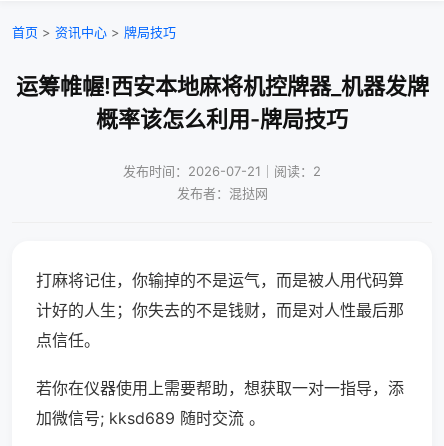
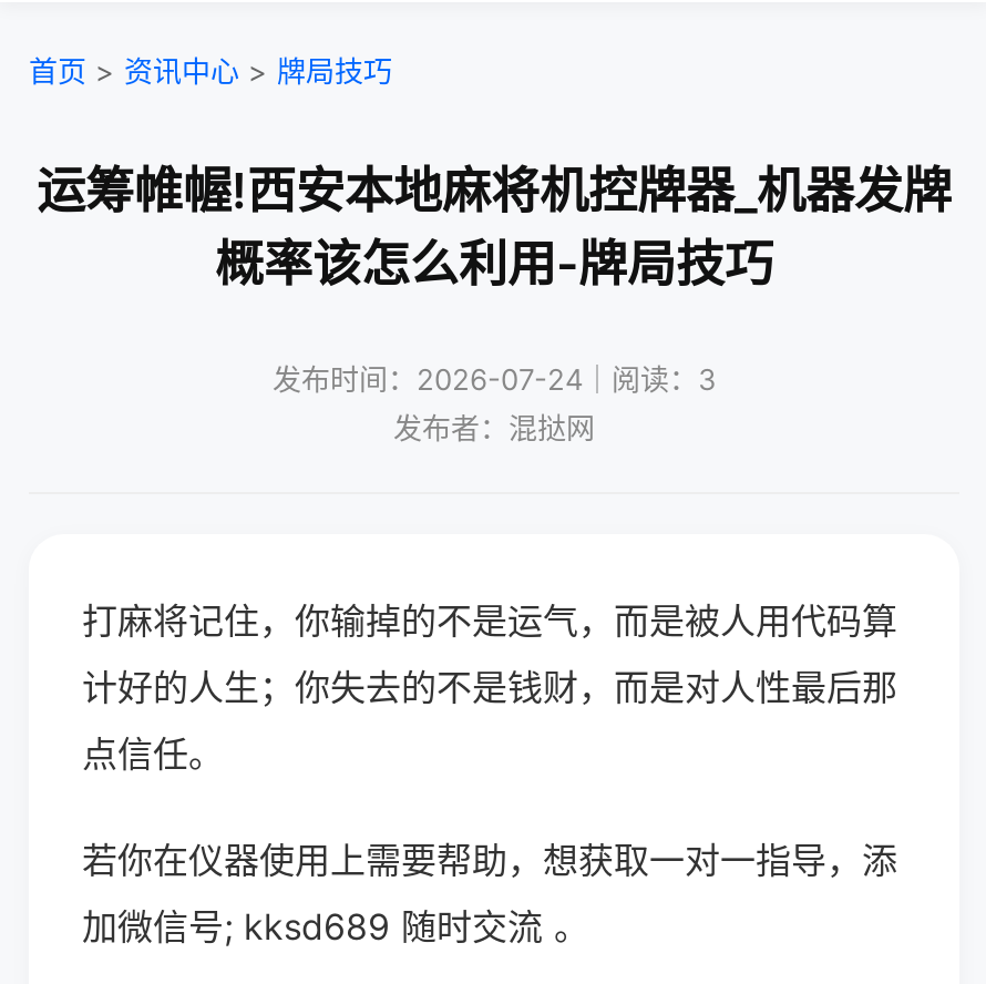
- 发布时间：2026-07-21｜阅读：2
+ 发布时间：2026-07-24｜阅读：3
